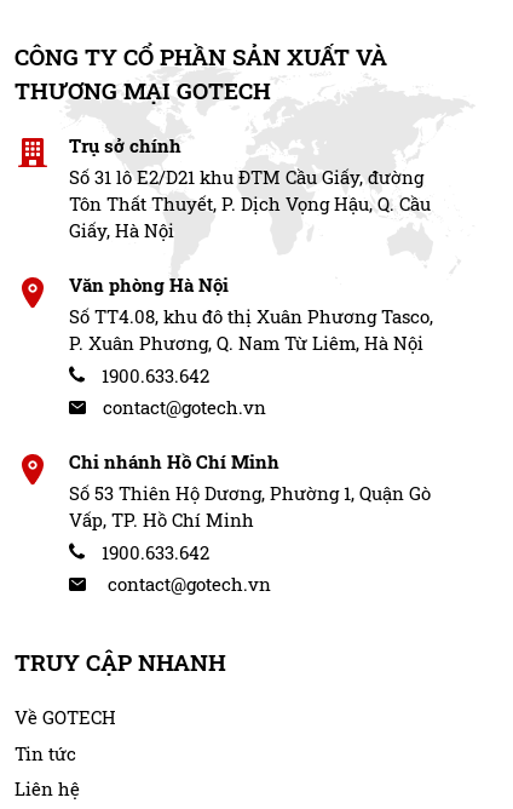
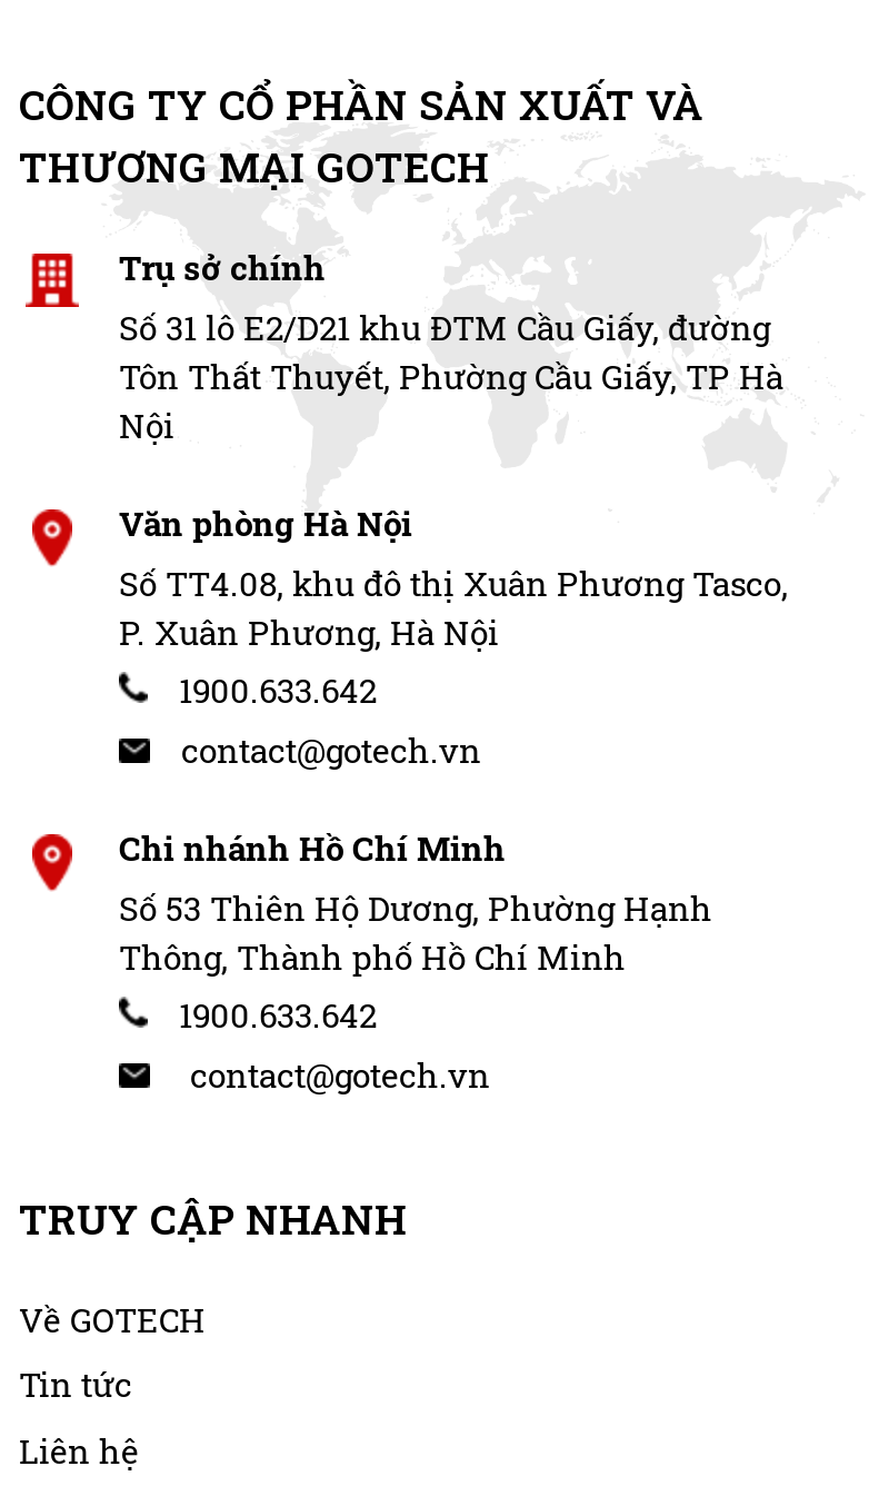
- Tôn Thất Thuyết, P. Dịch Vọng Hậu, Q. Cầu
- Giấy, Hà Nội
+ Tôn Thất Thuyết, Phường Cầu Giấy, TP Hà
+ Nội

- P. Xuân Phương, Q. Nam Từ Liêm, Hà Nội
+ P. Xuân Phương, Hà Nội

- Số 53 Thiên Hộ Dương, Phường 1, Quận Gò
- Vấp, TP. Hồ Chí Minh
+ Số 53 Thiên Hộ Dương, Phường Hạnh
+ Thông, Thành phố Hồ Chí Minh
